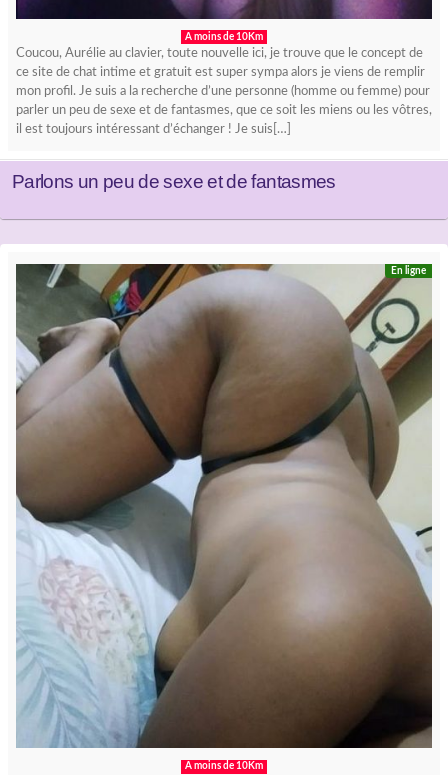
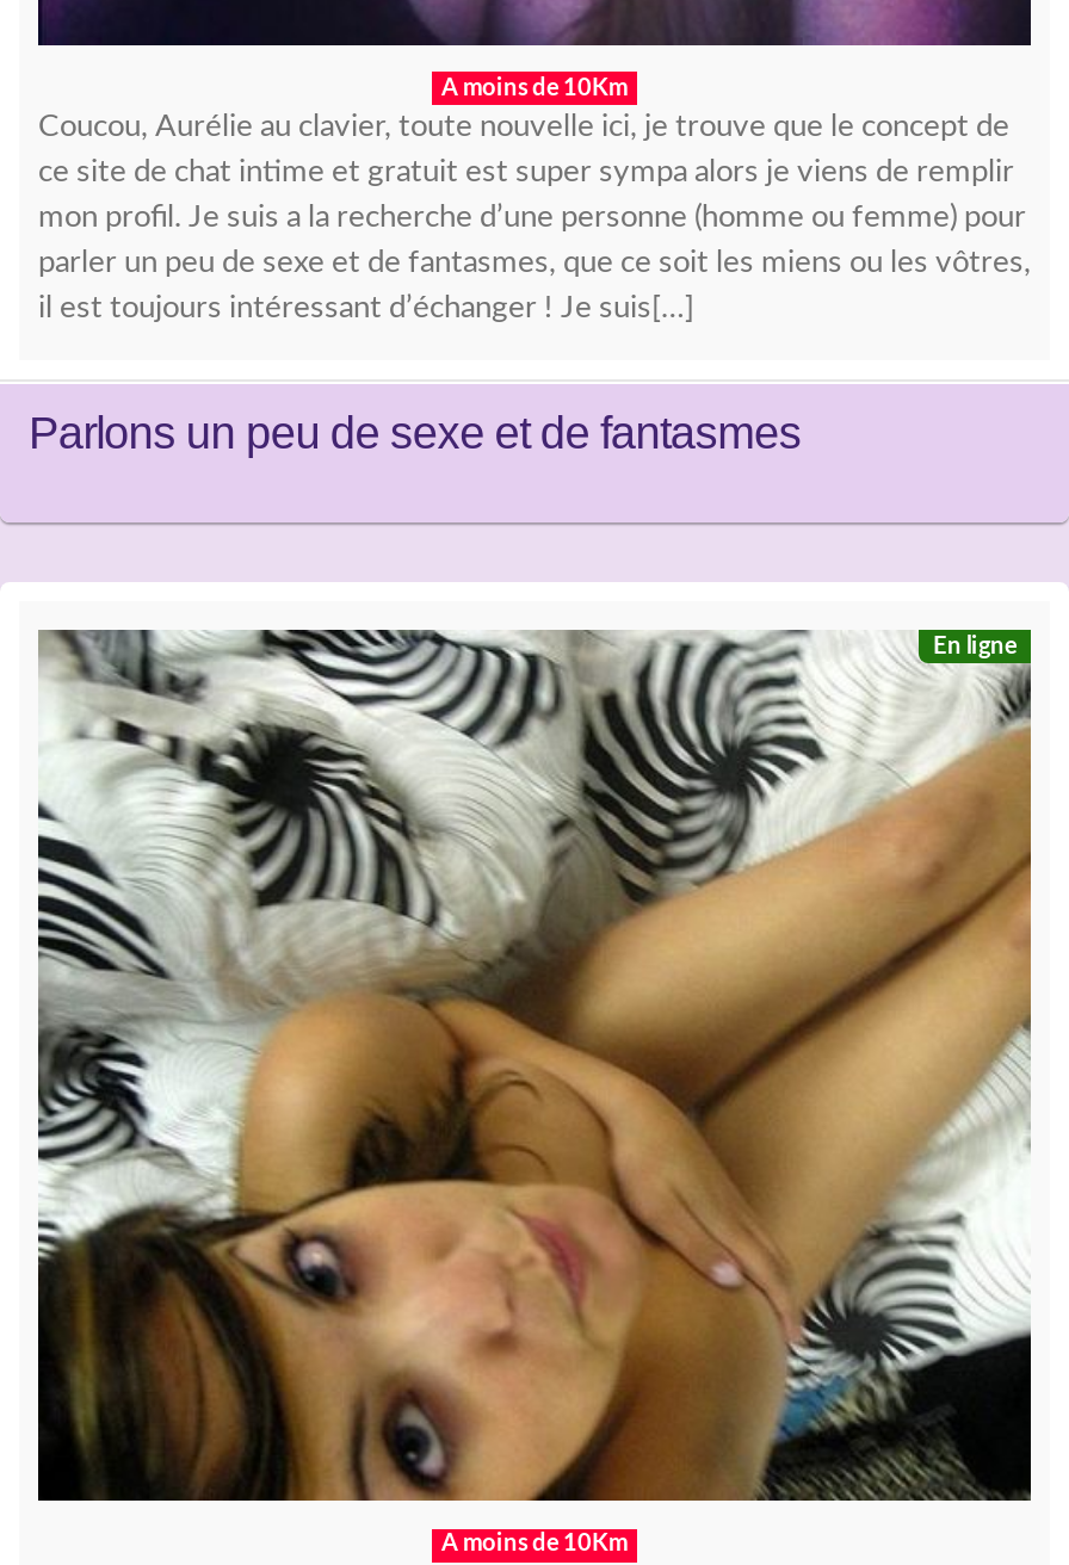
- [image]
+ [image]
